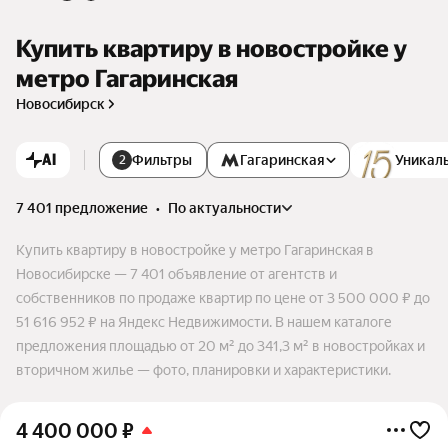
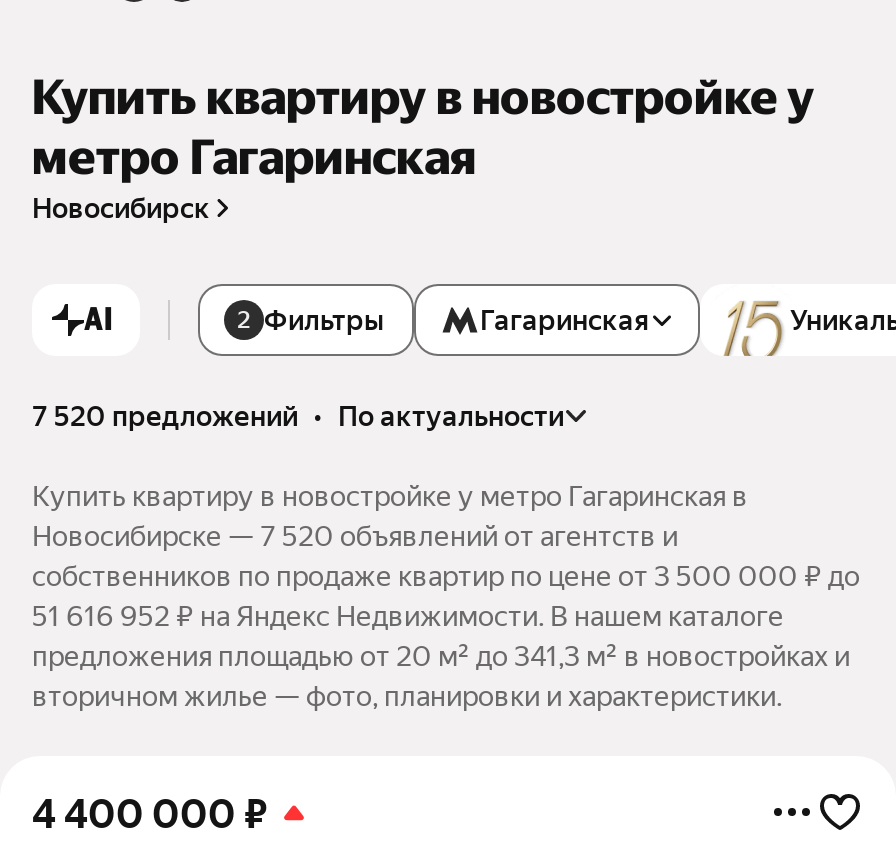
- 7 401 предложение • по актуальности
+ 7 520 предложений • по актуальности

- Новосибирске — 7 401 объявление от агентств и
+ Новосибирске — 7 520 объявлений от агентств и
